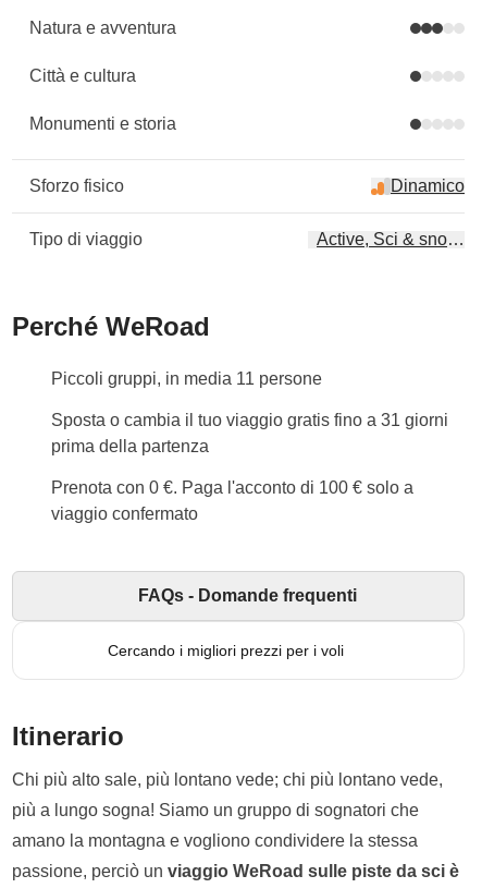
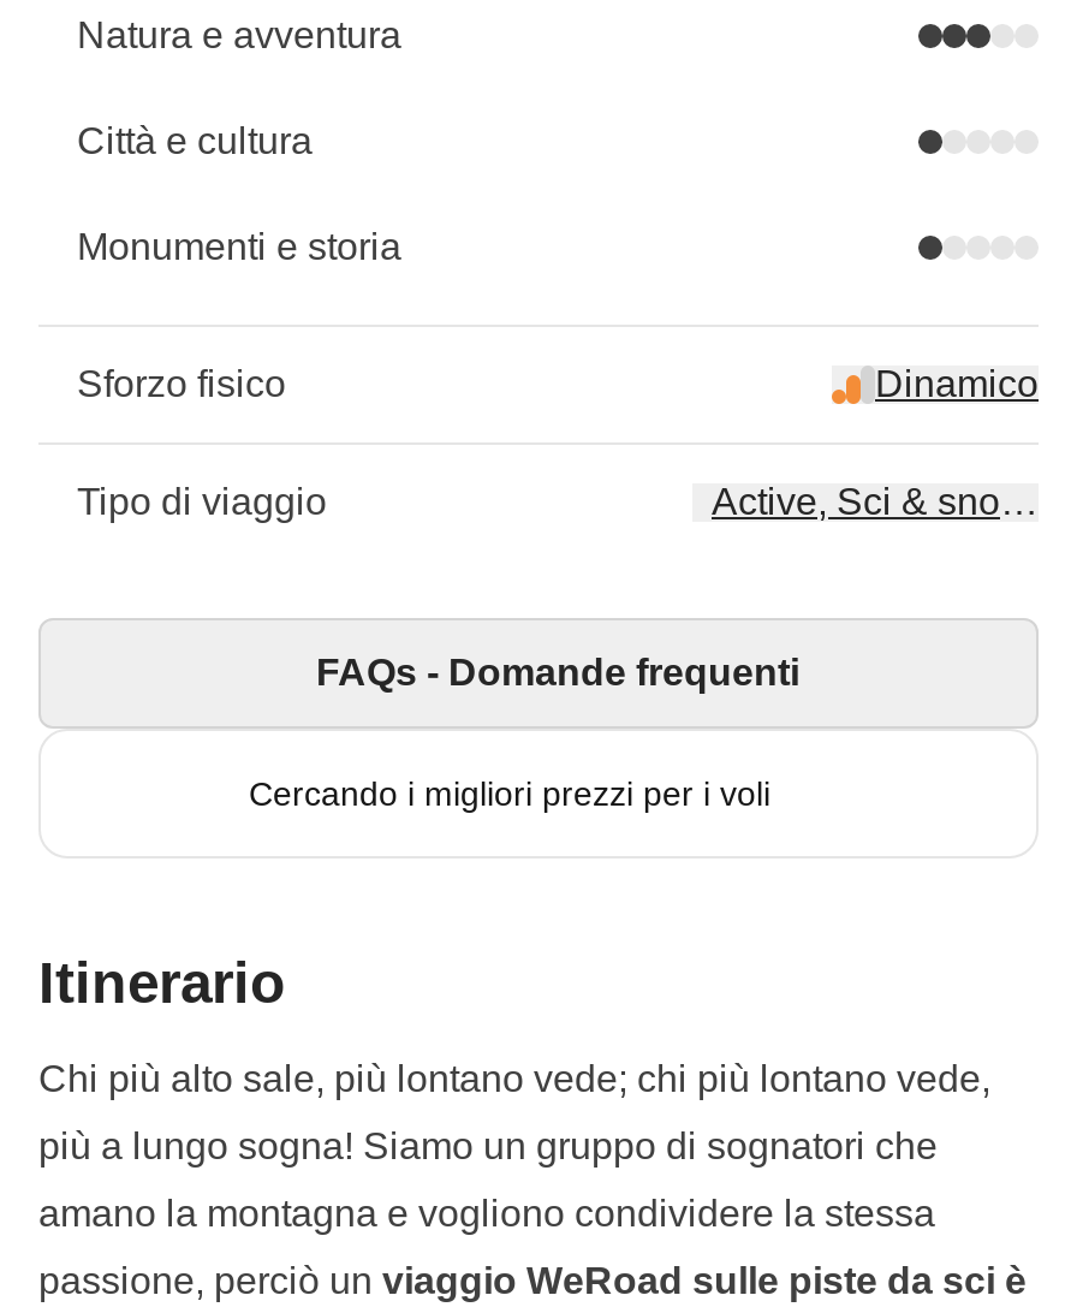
- Perché WeRoad
- Piccoli gruppi, in media 11 persone
- Sposta o cambia il tuo viaggio gratis fino a 31 giorni
- prima della partenza
- Prenota con 0 €. Paga l'acconto di 100 € solo a
- viaggio confermato
